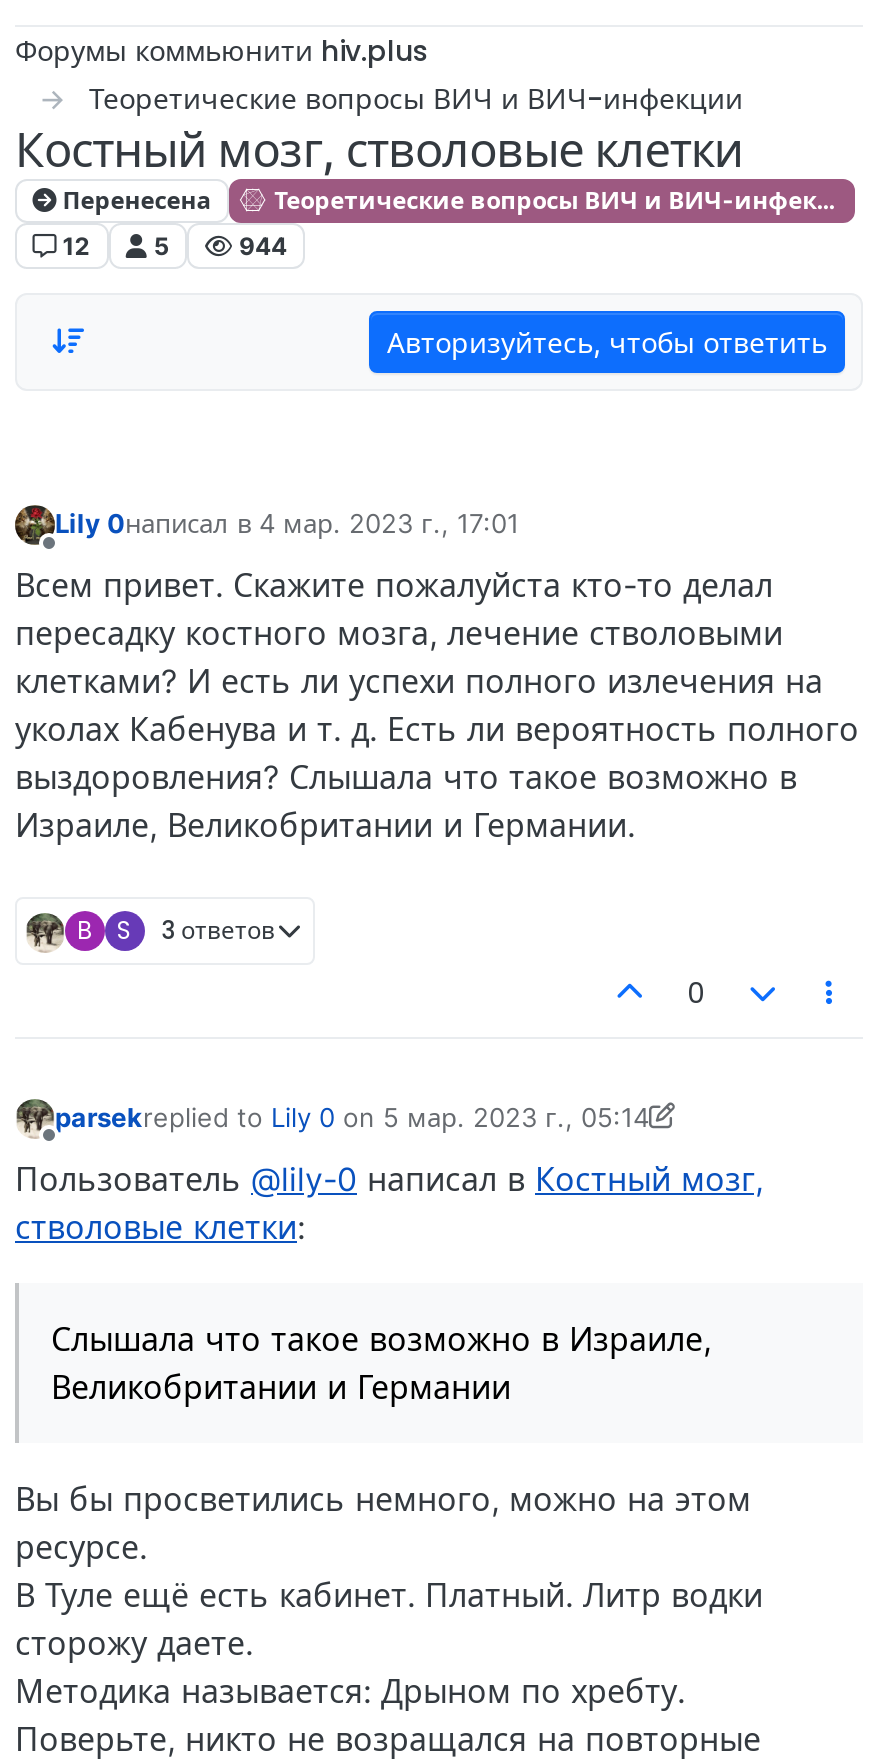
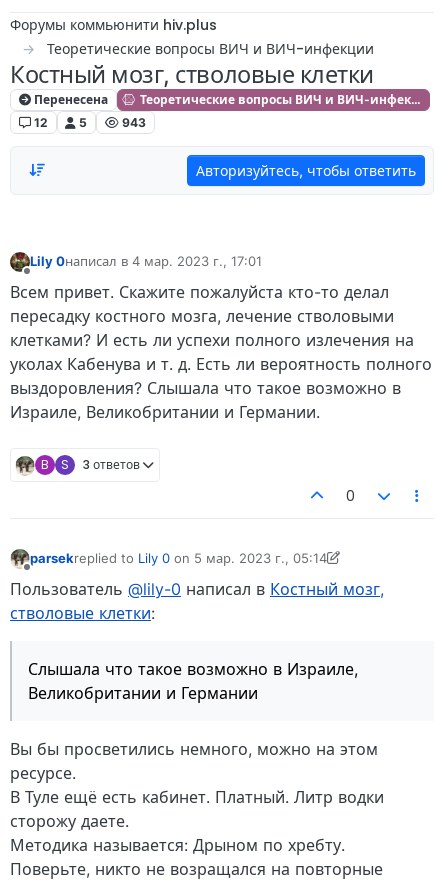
- 944
+ 943
